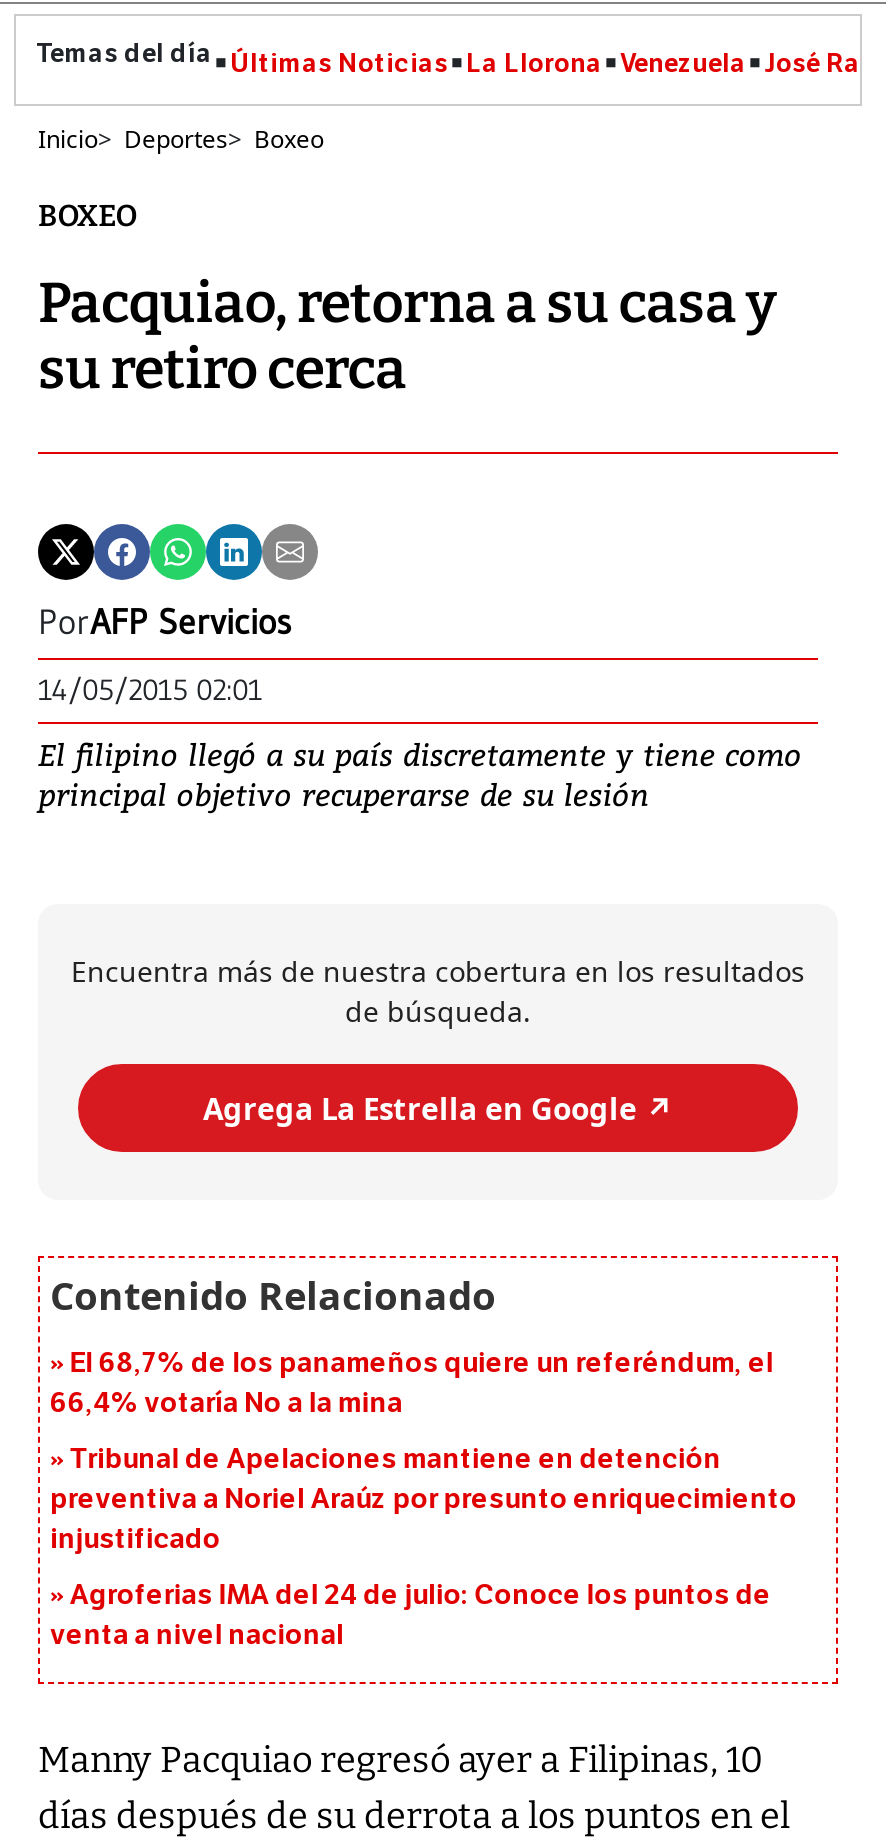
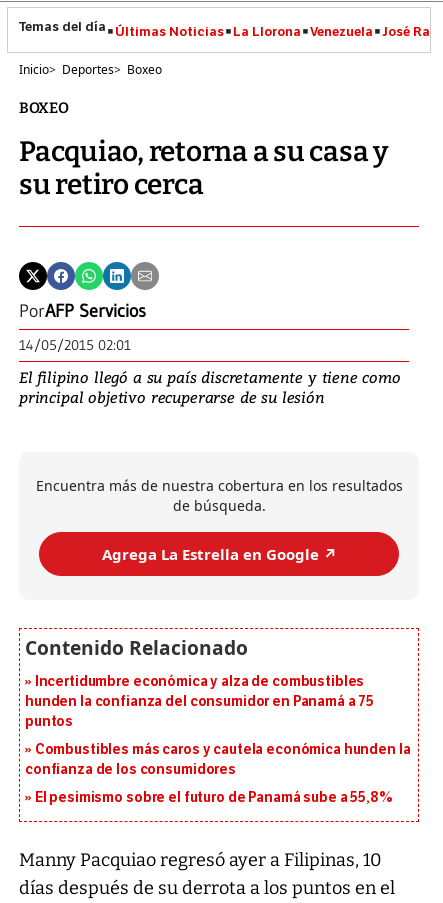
- El 68,7% de los panameños quiere un referéndum, el
- 66,4% votaría No a la mina
+ Incertidumbre económica y alza de combustibles
+ hunden la confianza del consumidor en Panamá a 75
+ puntos

- Tribunal de Apelaciones mantiene en detención
- preventiva a Noriel Araúz por presunto enriquecimiento
- injustificado
+ Combustibles más caros y cautela económica hunden la
+ confianza de los consumidores

- Agroferias IMA del 24 de julio: Conoce los puntos de
- venta a nivel nacional
+ El pesimismo sobre el futuro de Panamá sube a 55,8%
